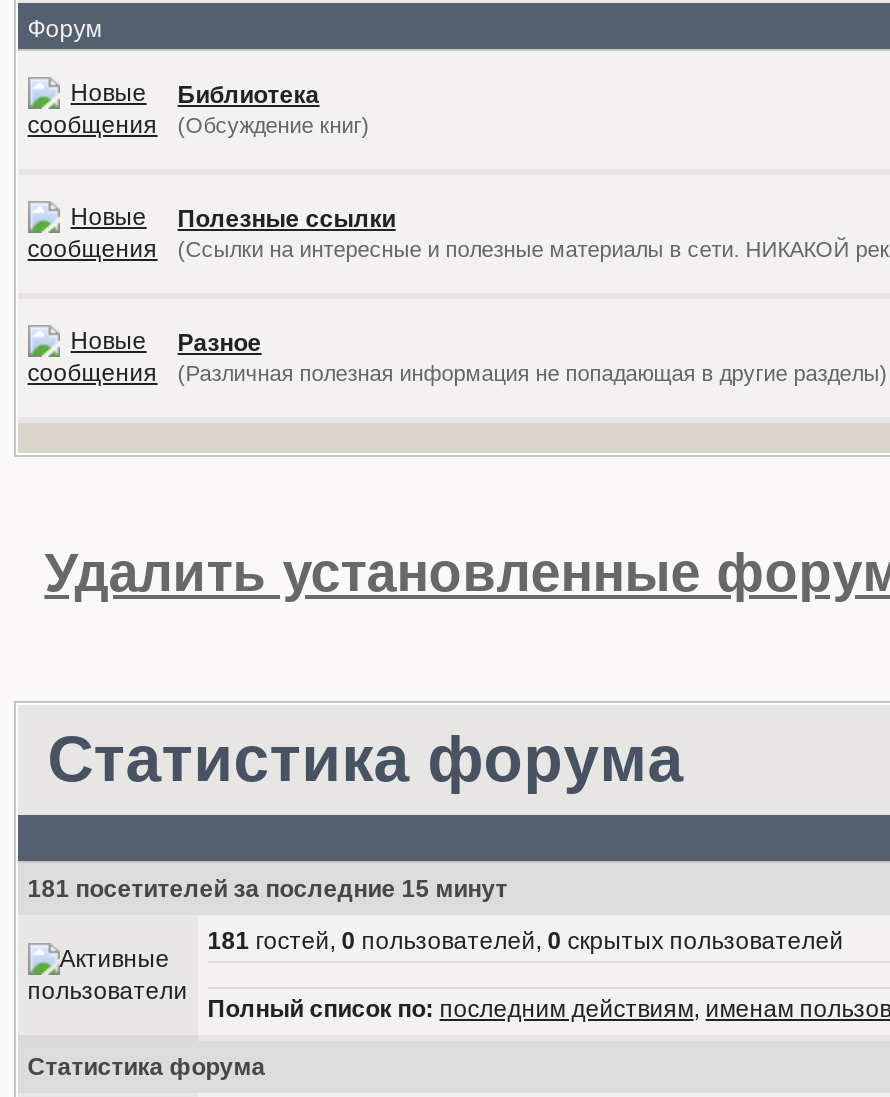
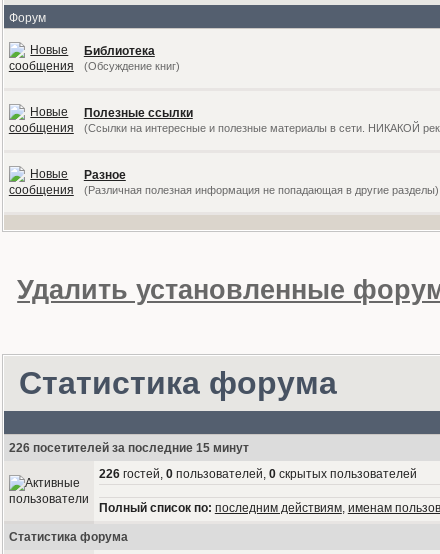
- 181 посетителей за последние 15 минут
+ 226 посетителей за последние 15 минут

- 181 гостей, 0 пользователей, 0 скрытых пользователей
+ 226 гостей, 0 пользователей, 0 скрытых пользователей
